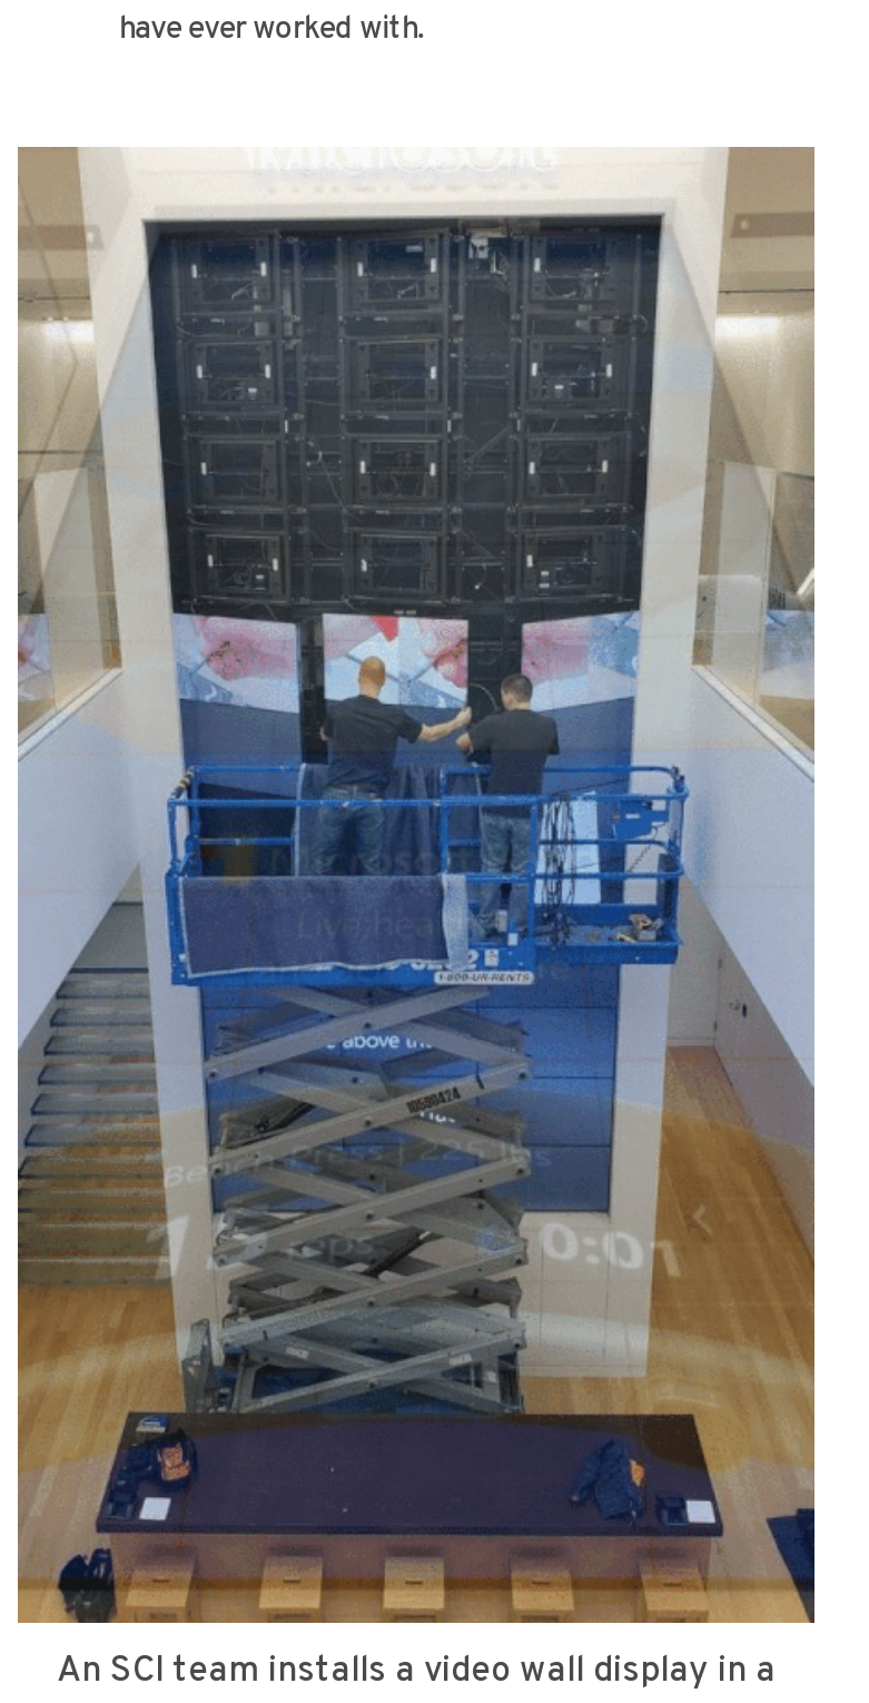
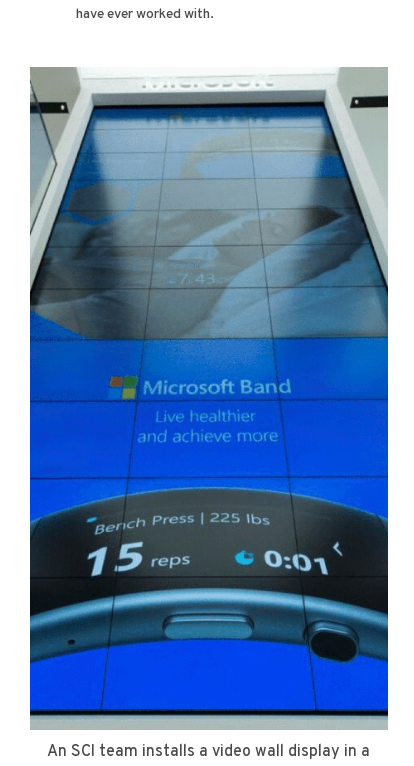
- [image]
+ [image]
